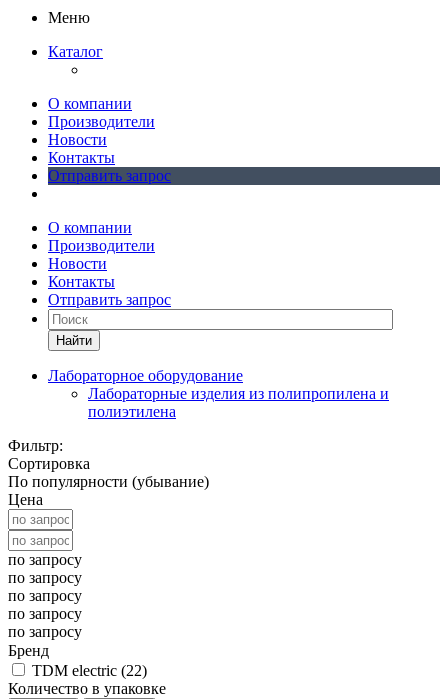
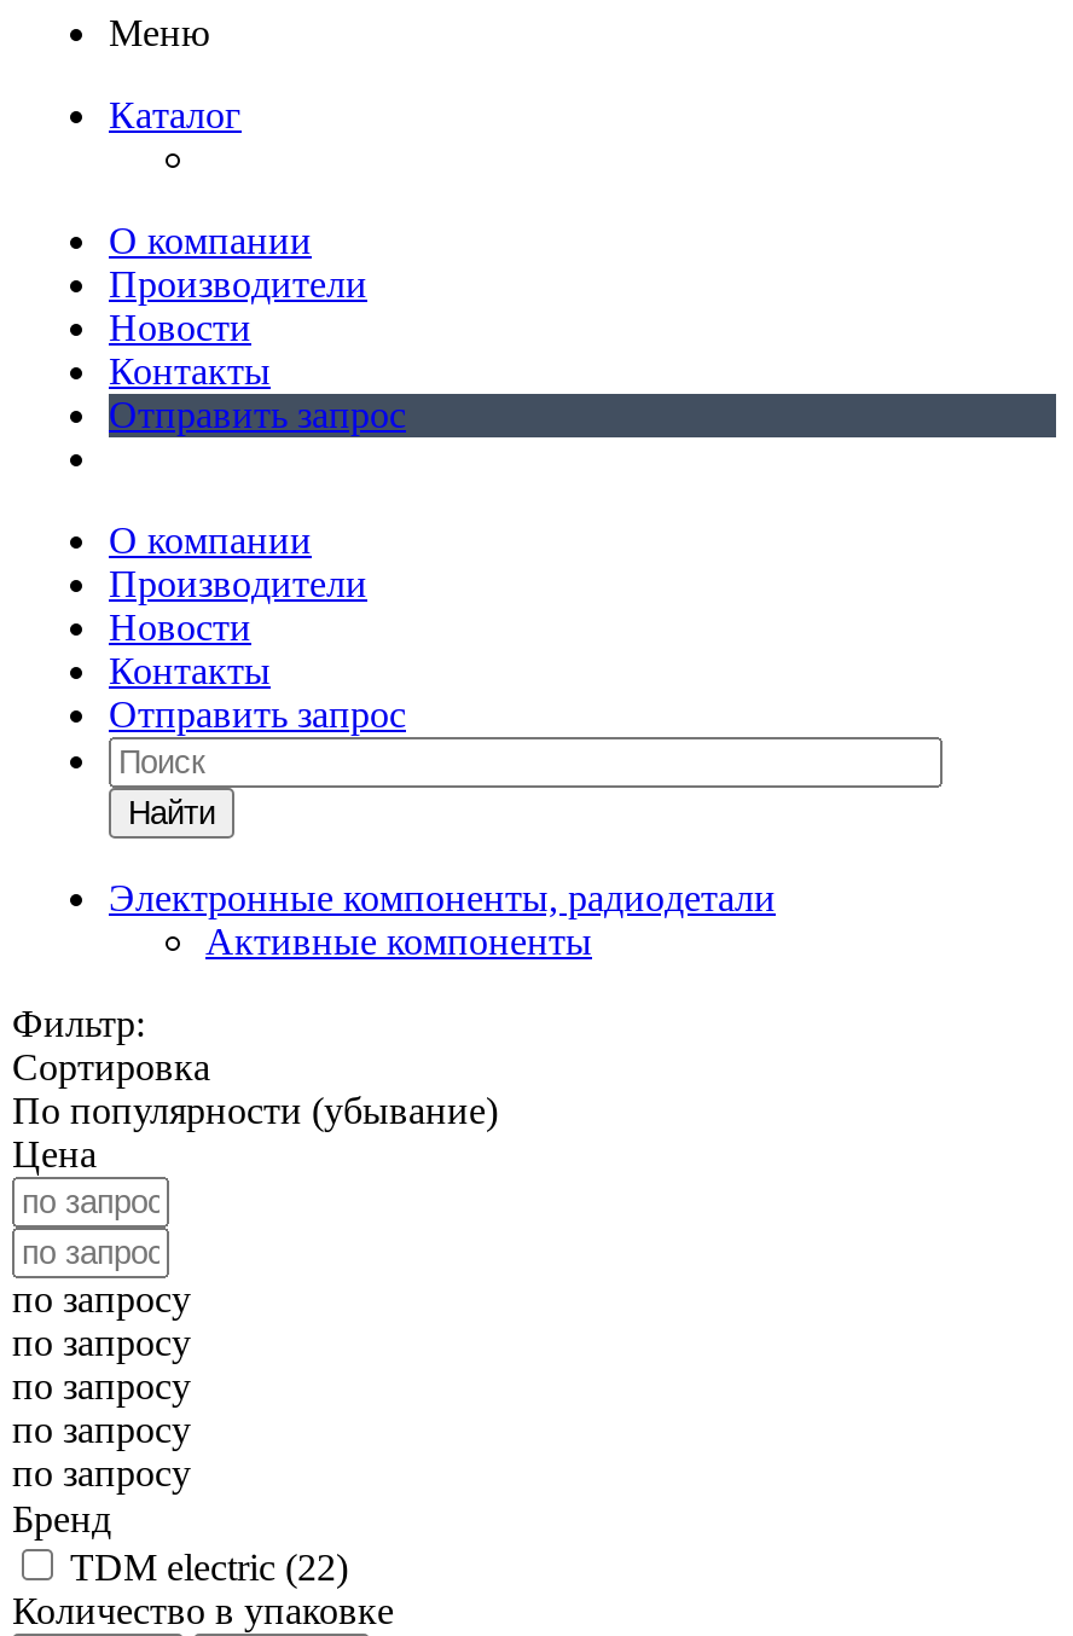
- Лабораторное оборудование
- Лабораторные изделия из полипропилена и
- полиэтилена
+ Электронные компоненты, радиодетали
+ Активные компоненты
